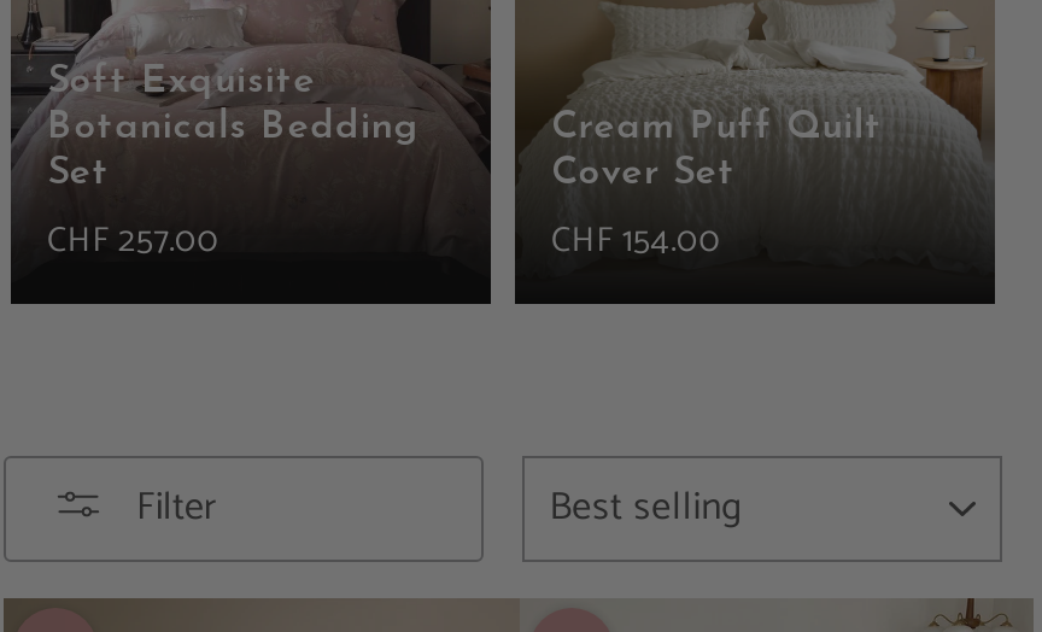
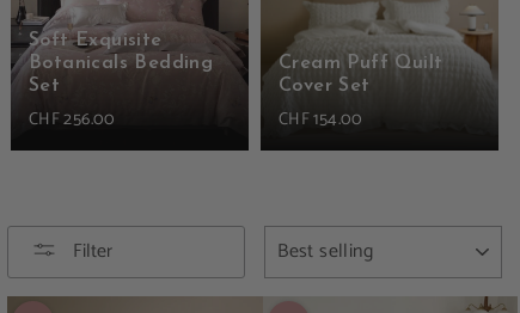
- CHF 257.00
+ CHF 256.00
